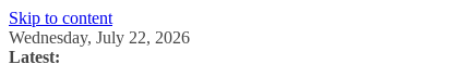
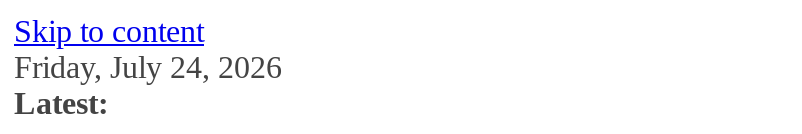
- Wednesday, July 22, 2026
+ Friday, July 24, 2026
